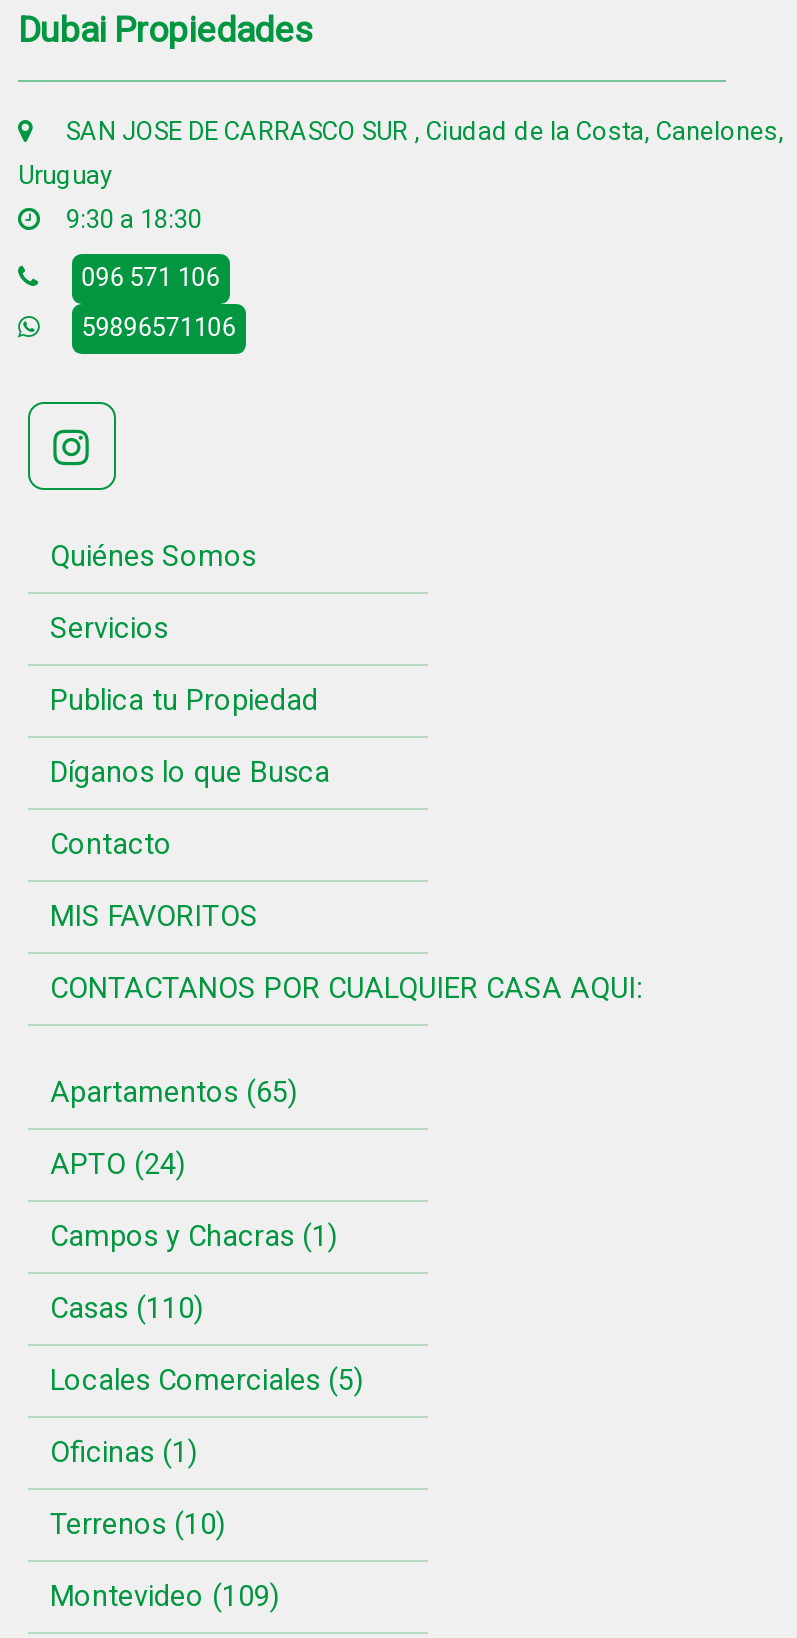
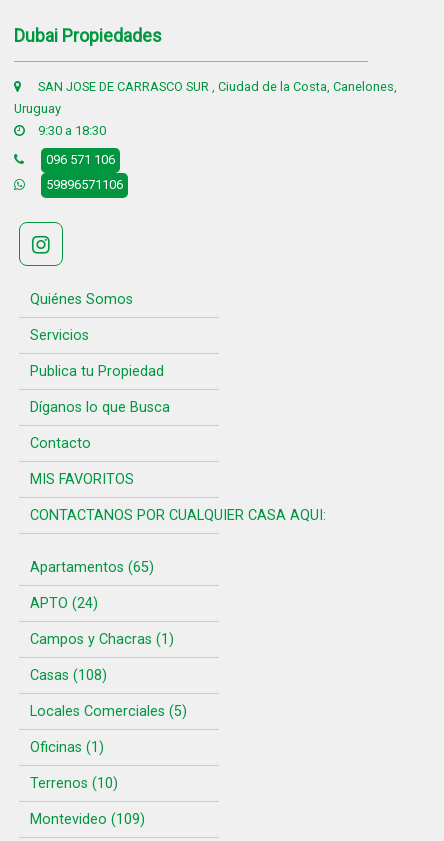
- Casas (110)
+ Casas (108)
